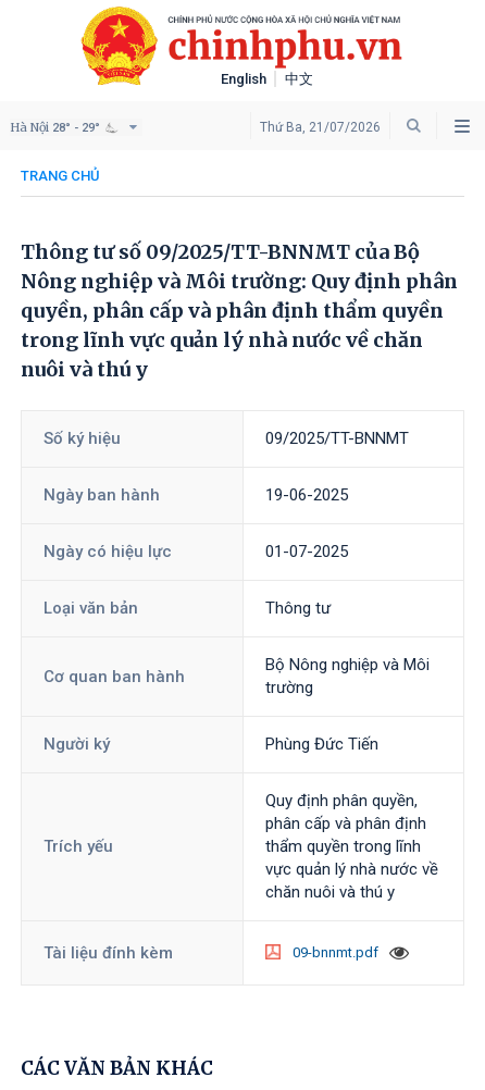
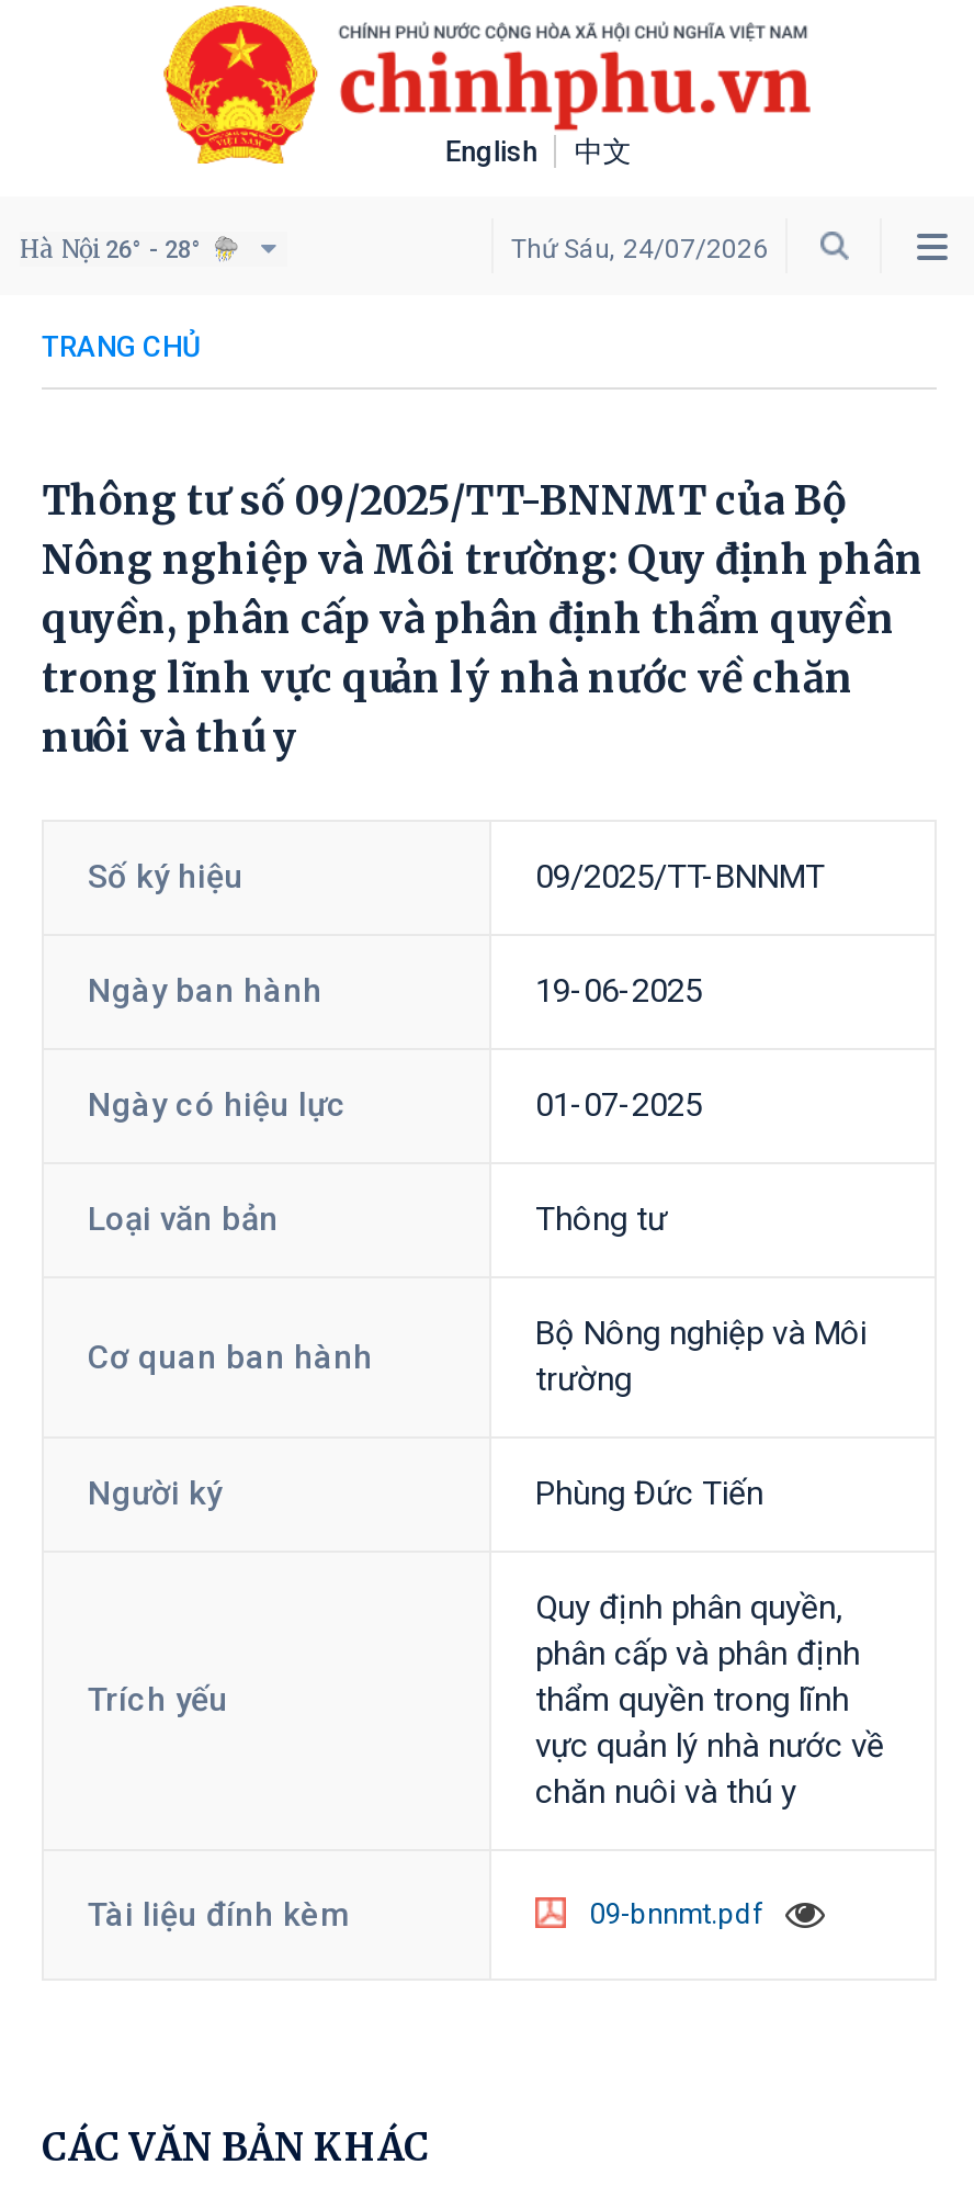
- Hà Nội 28° - 29°
+ Hà Nội 26° - 28°

- Thứ Ba, 21/07/2026
+ Thứ Sáu, 24/07/2026
